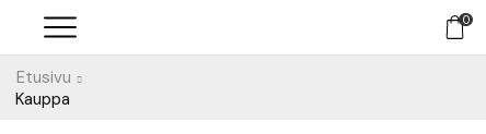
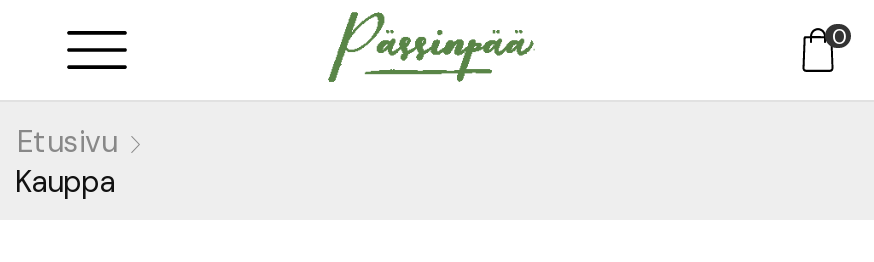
+ [image]
